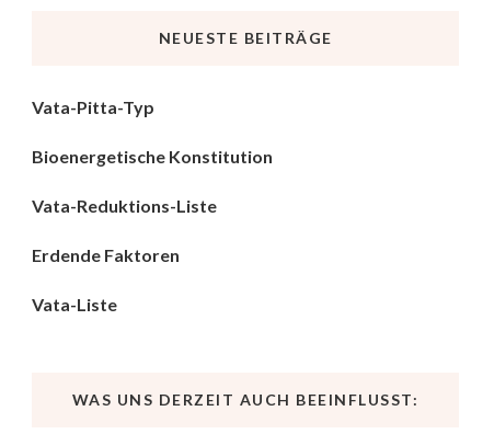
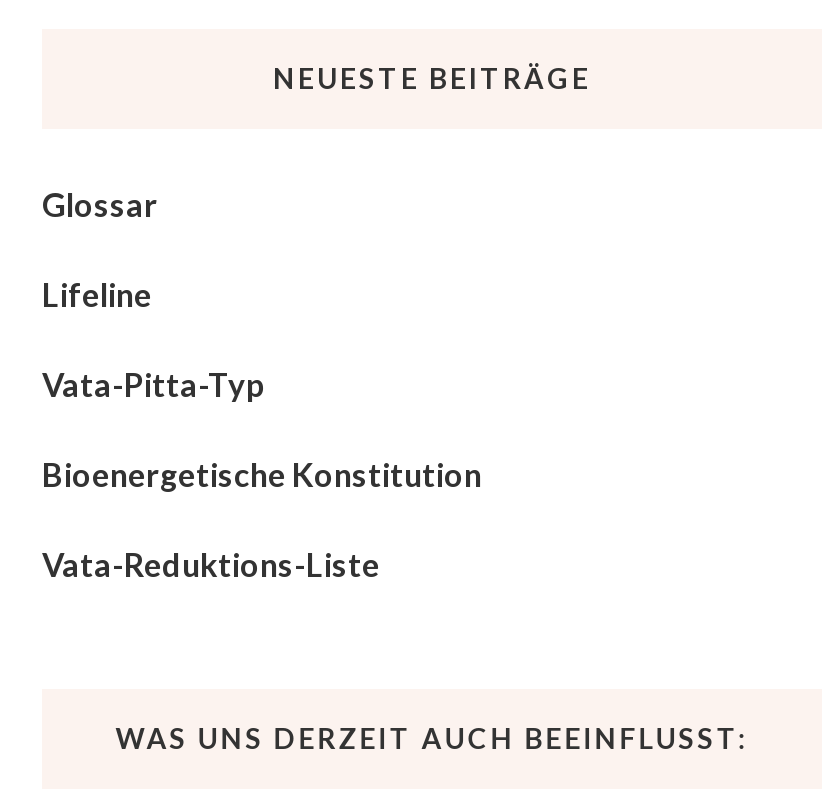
+ Glossar
+ Lifeline

moved down: Vata-Pitta-Typ | Bioenergetische Konstitution | Vata-Reduktions-Liste

- Erdende Faktoren
- Vata-Liste
